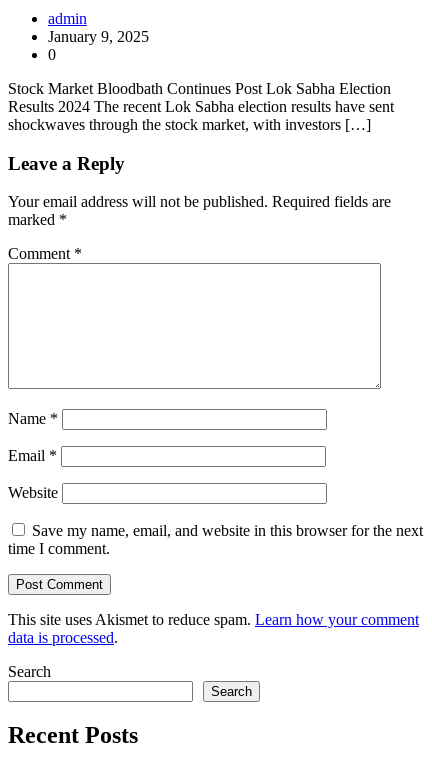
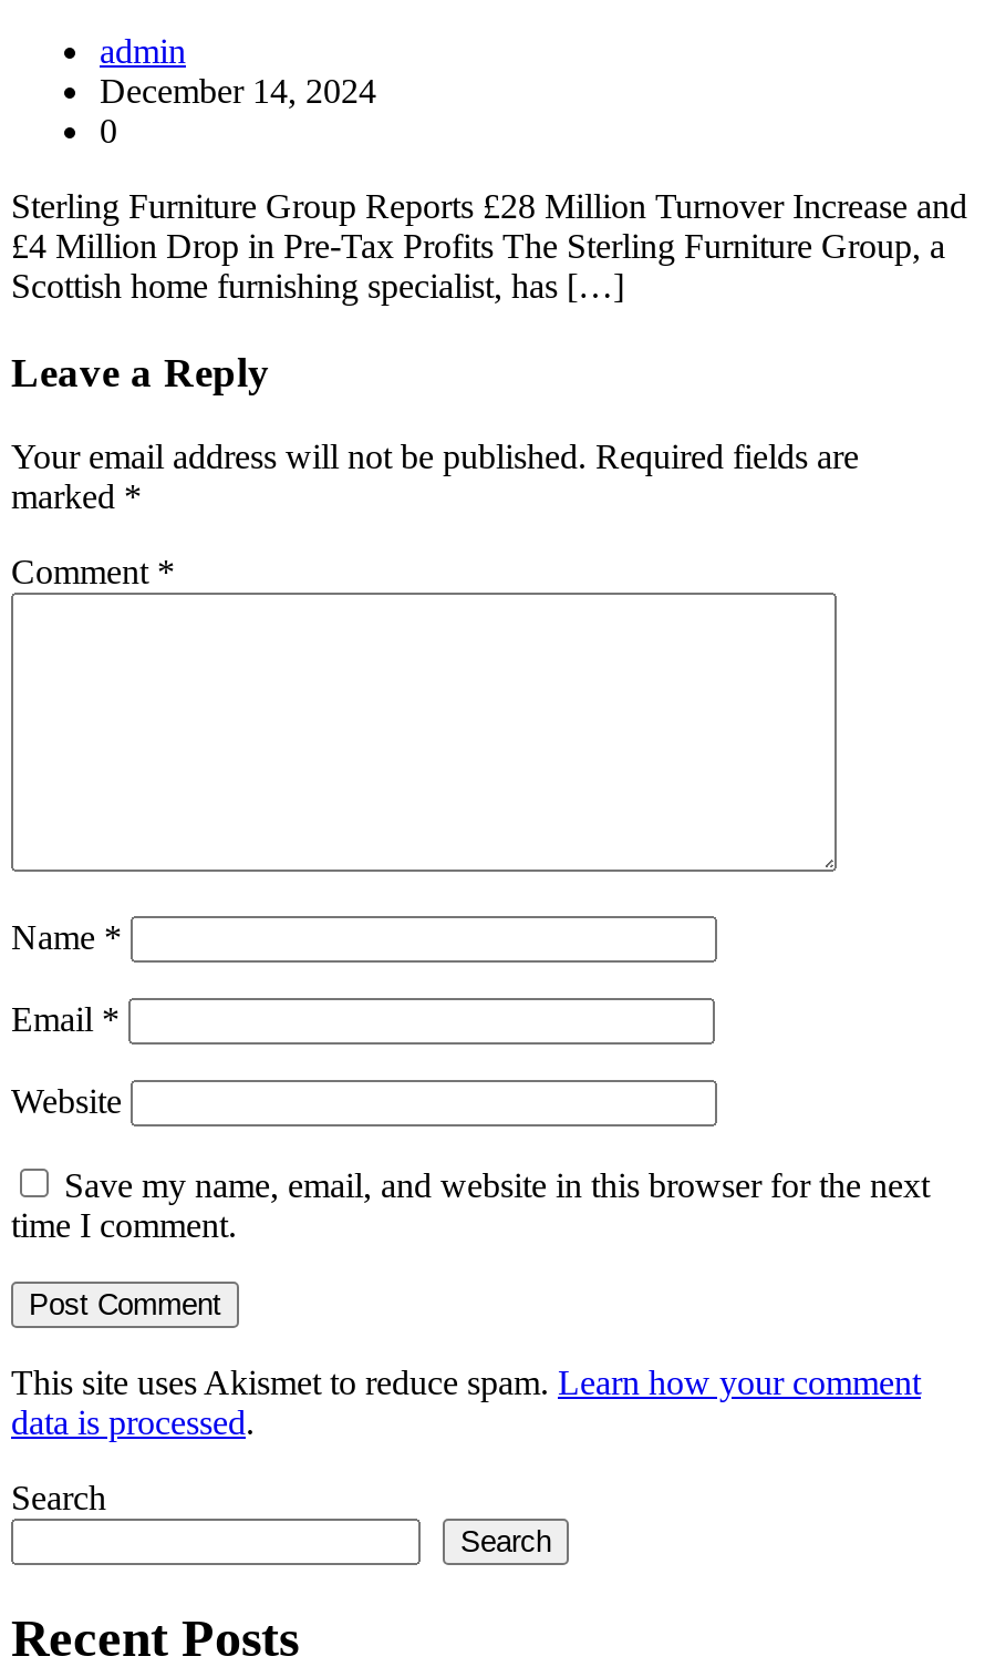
- January 9, 2025
+ December 14, 2024

- Stock Market Bloodbath Continues Post Lok Sabha Election
- Results 2024 The recent Lok Sabha election results have sent
- shockwaves through the stock market, with investors […]
+ Sterling Furniture Group Reports £28 Million Turnover Increase and
+ £4 Million Drop in Pre-Tax Profits The Sterling Furniture Group, a
+ Scottish home furnishing specialist, has […]
